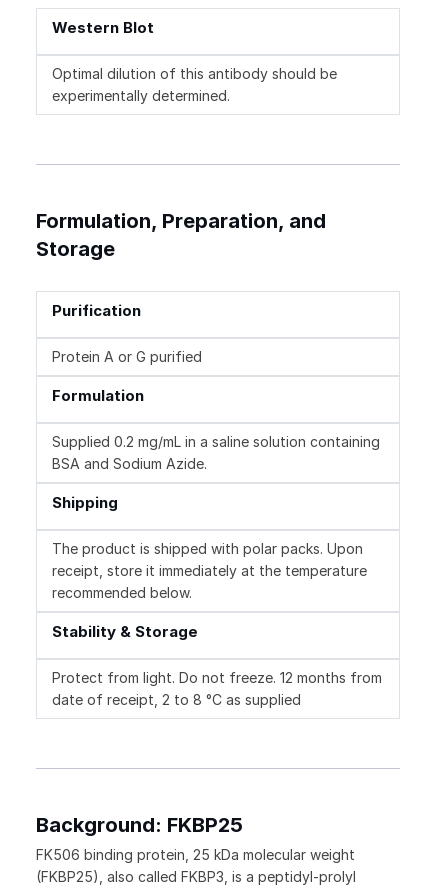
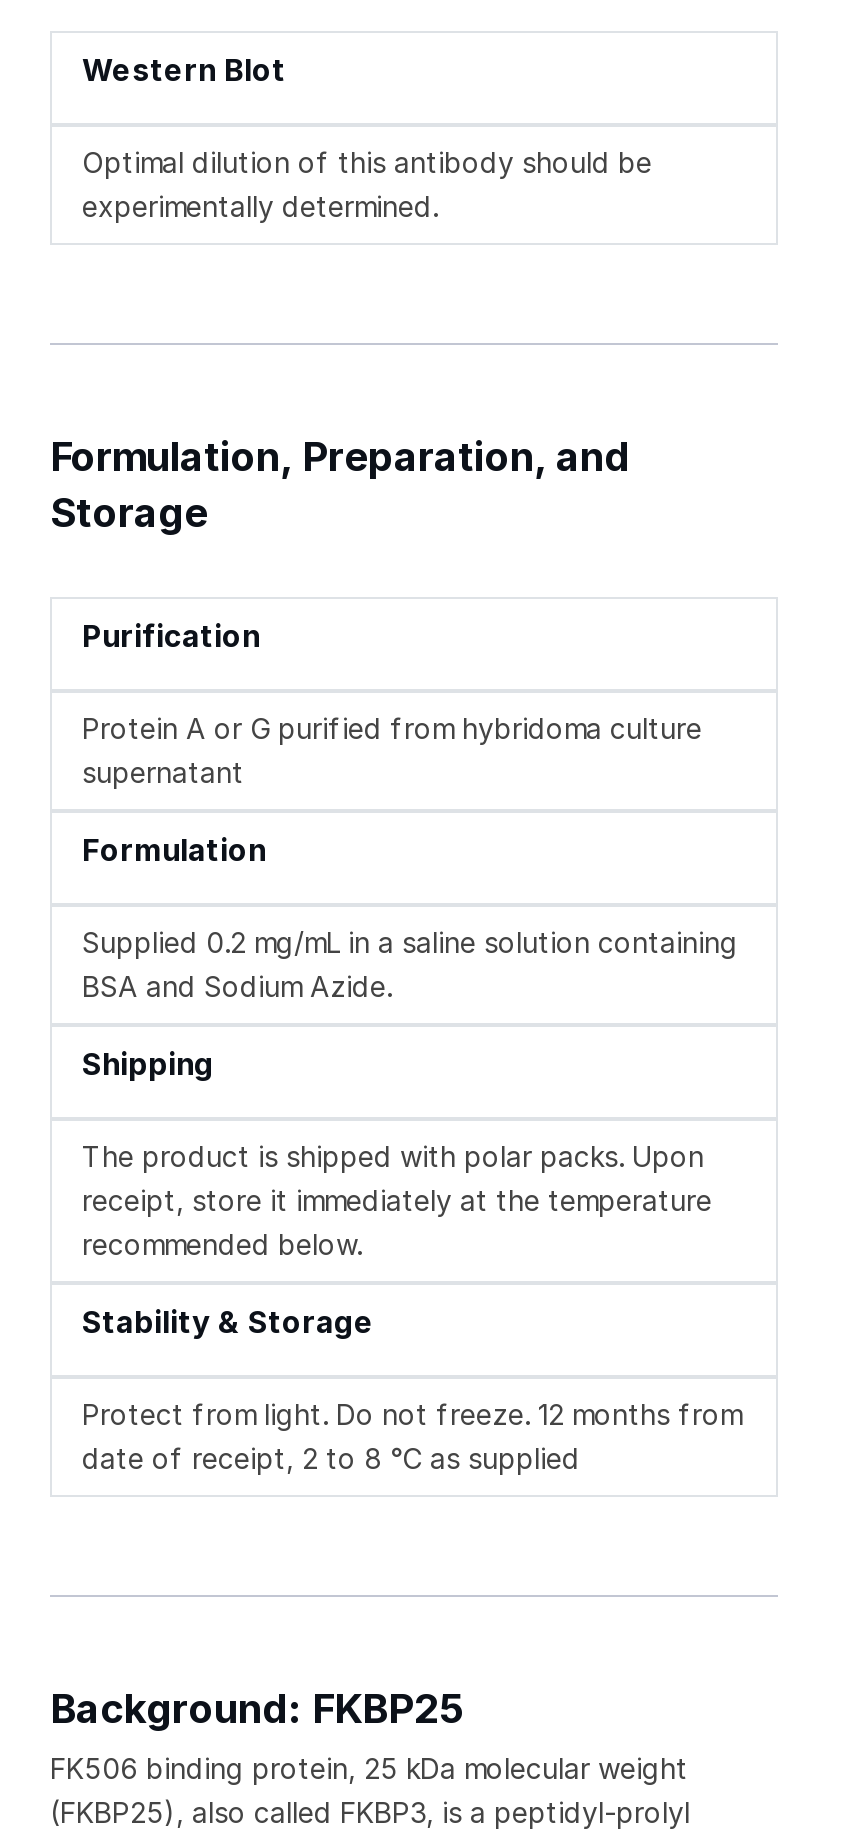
- Protein A or G purified
+ Protein A or G purified from hybridoma culture
+ supernatant
